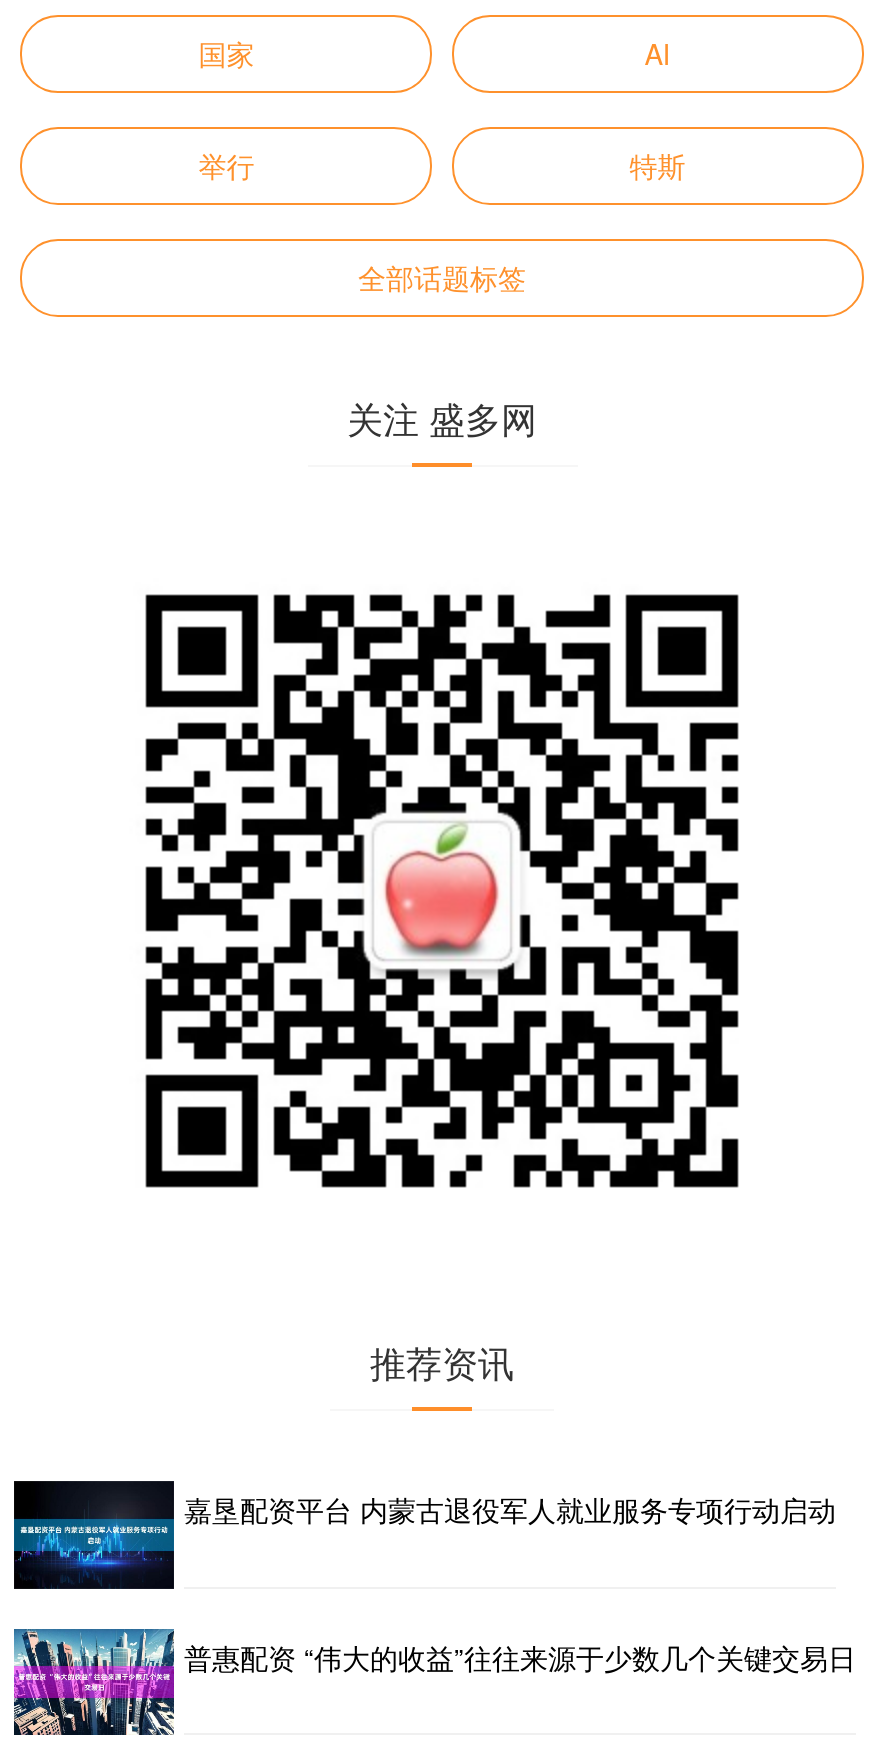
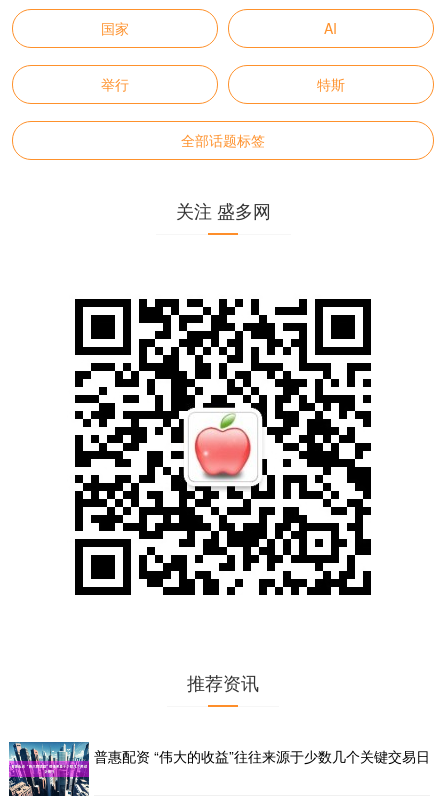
- [image]
- 嘉垦配资平台 内蒙古退役军人就业服务专项行动启动
